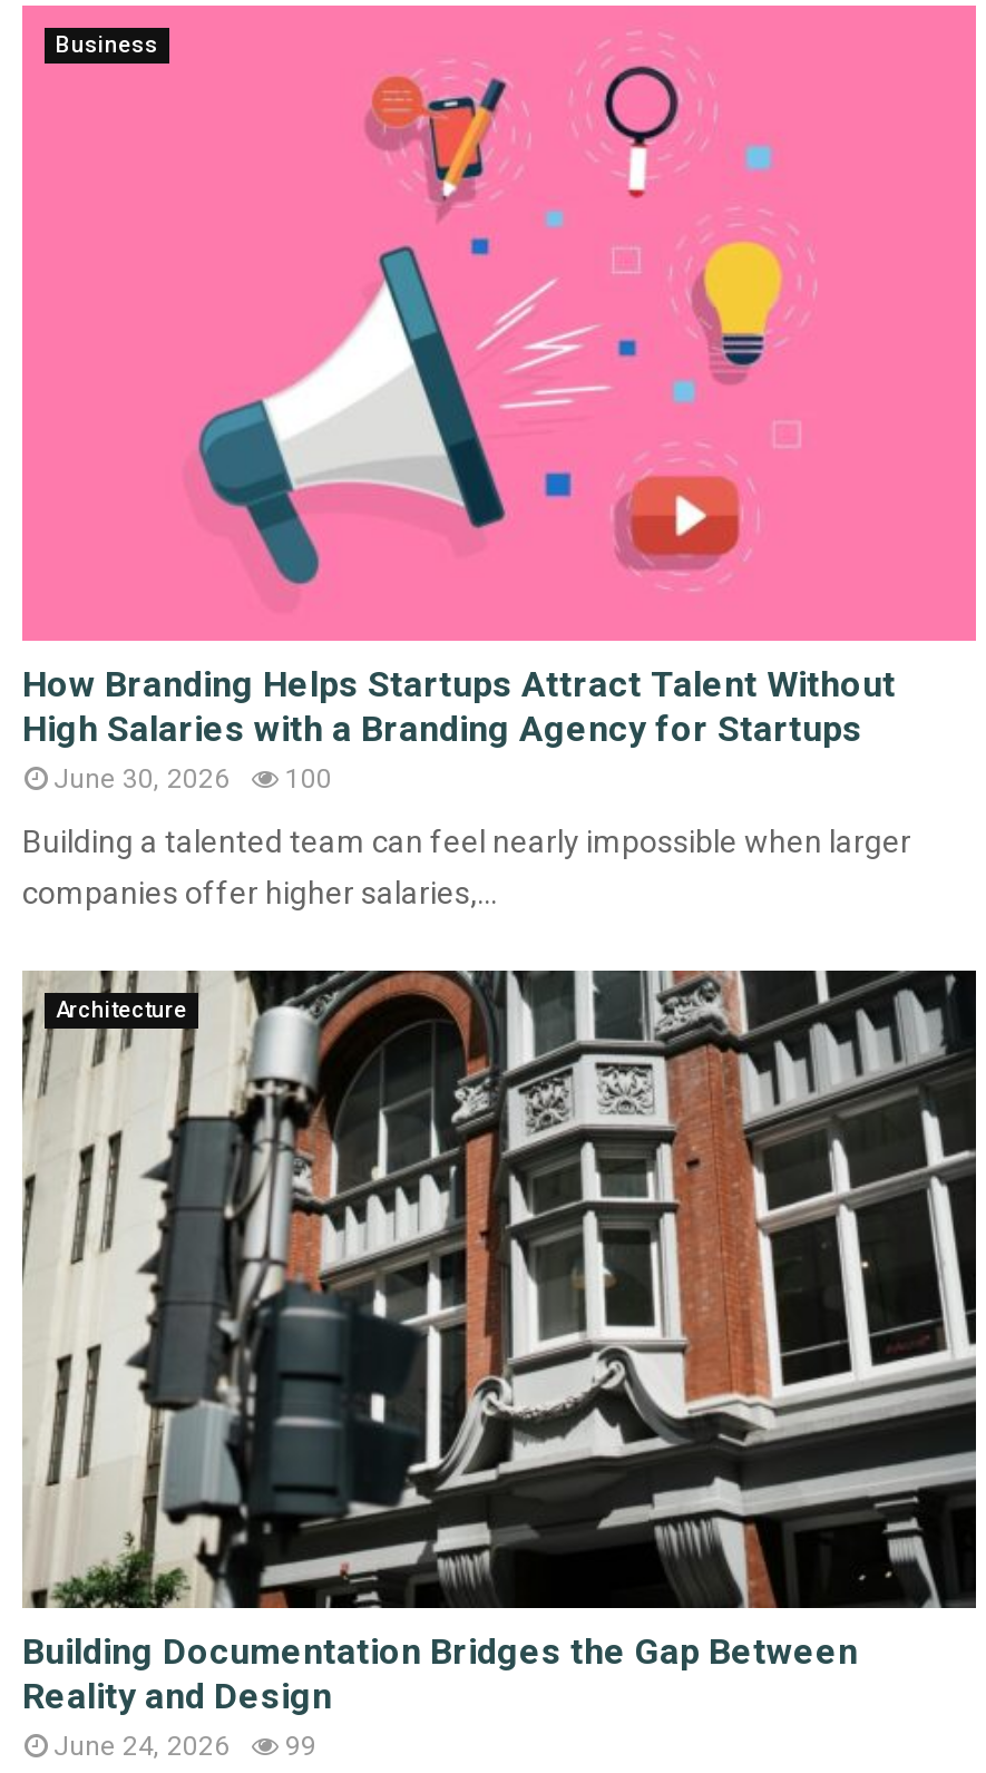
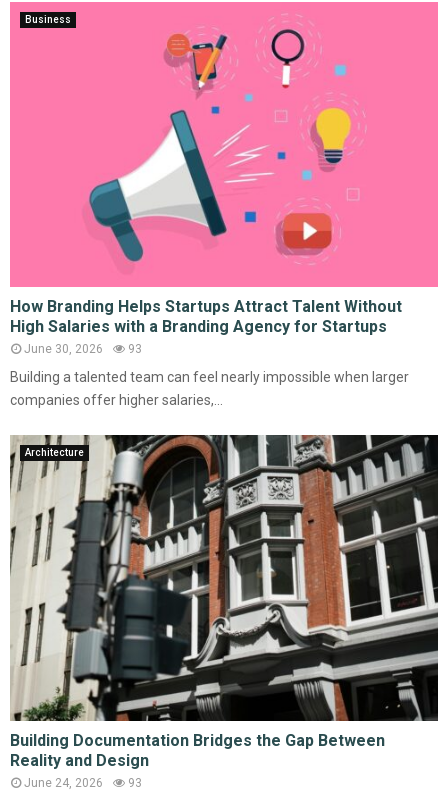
- June 30, 2026 100
+ June 30, 2026 93

- June 24, 2026 99
+ June 24, 2026 93
